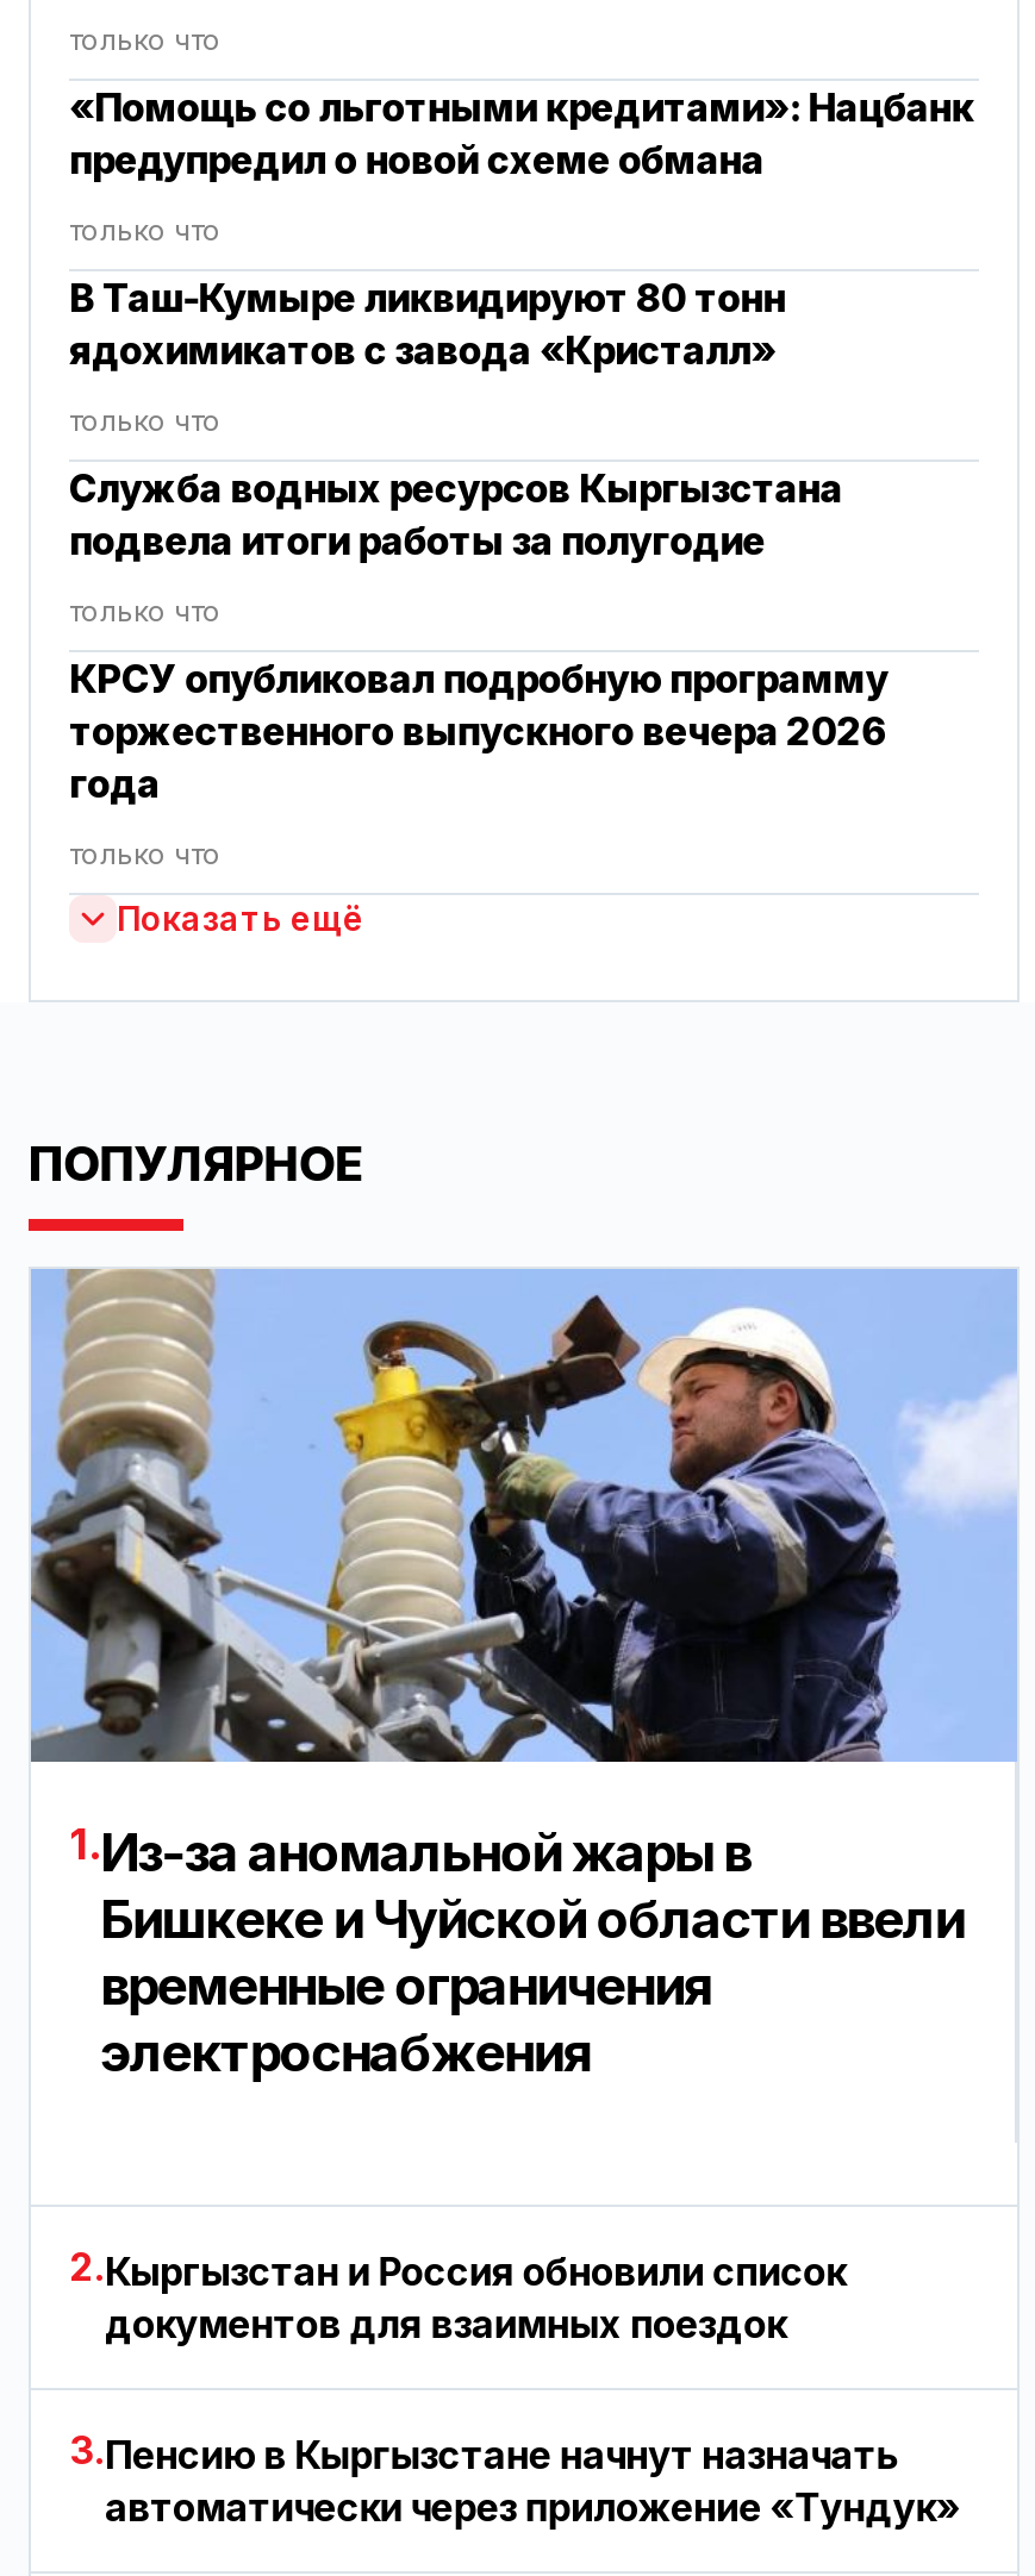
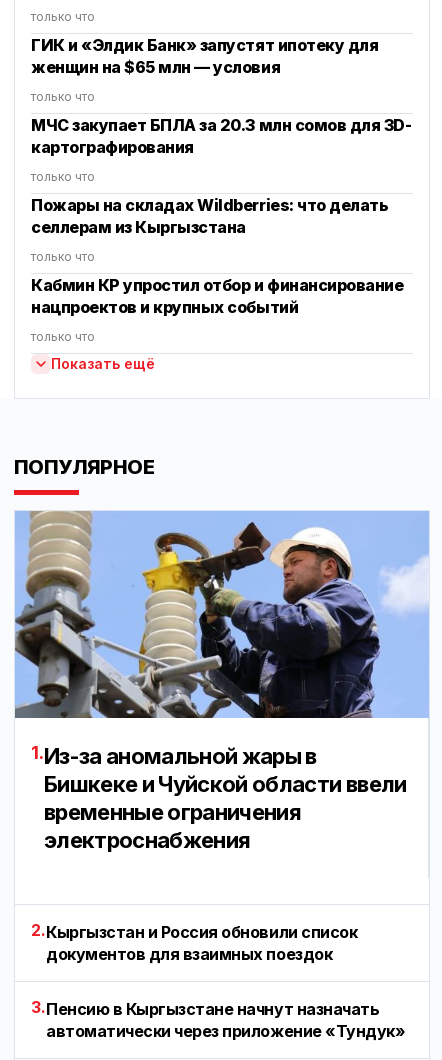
- «Помощь со льготными кредитами»: Нацбанк
- предупредил о новой схеме обмана
+ ГИК и «Элдик Банк» запустят ипотеку для
+ женщин на $65 млн — условия

- В Таш-Кумыре ликвидируют 80 тонн
- ядохимикатов с завода «Кристалл»
+ МЧС закупает БПЛА за 20.3 млн сомов для 3D-
+ картографирования

- Служба водных ресурсов Кыргызстана
- подвела итоги работы за полугодие
+ Пожары на складах Wildberries: что делать
+ селлерам из Кыргызстана

- КРСУ опубликовал подробную программу
- торжественного выпускного вечера 2026
- года
+ Кабмин КР упростил отбор и финансирование
+ нацпроектов и крупных событий
